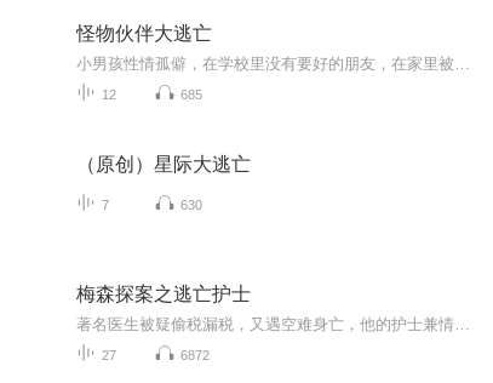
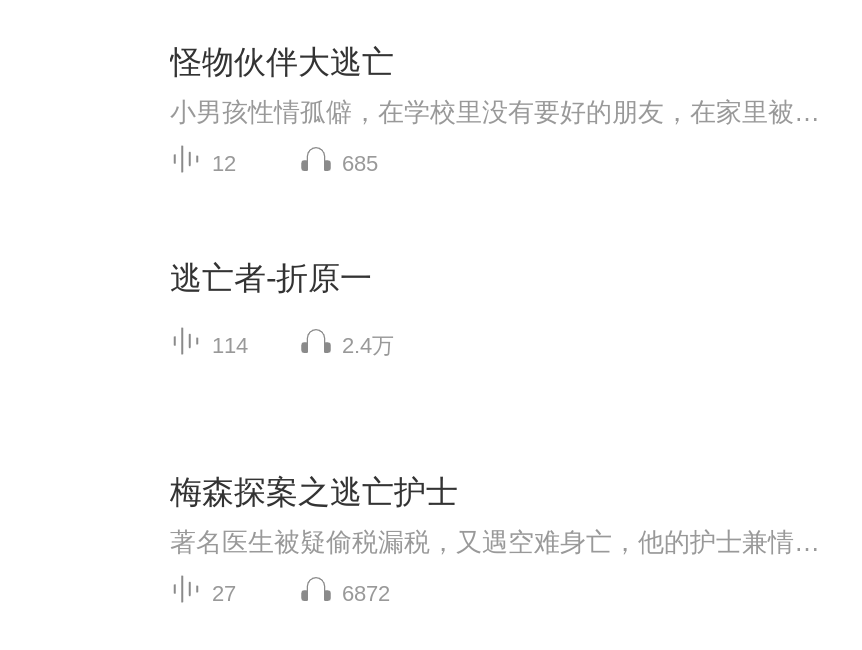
- （原创）星际大逃亡
+ 逃亡者-折原一

- 7
- 630
+ 114
+ 2.4万
